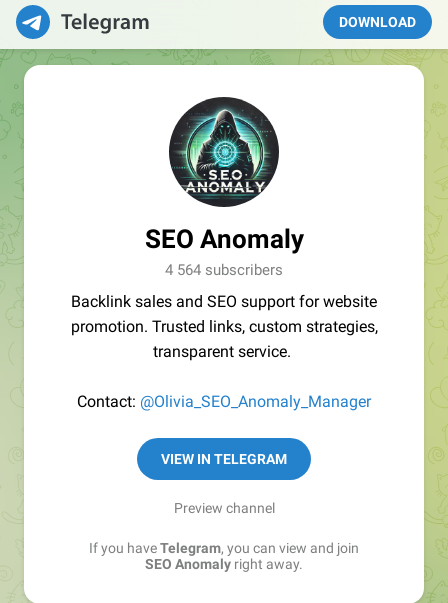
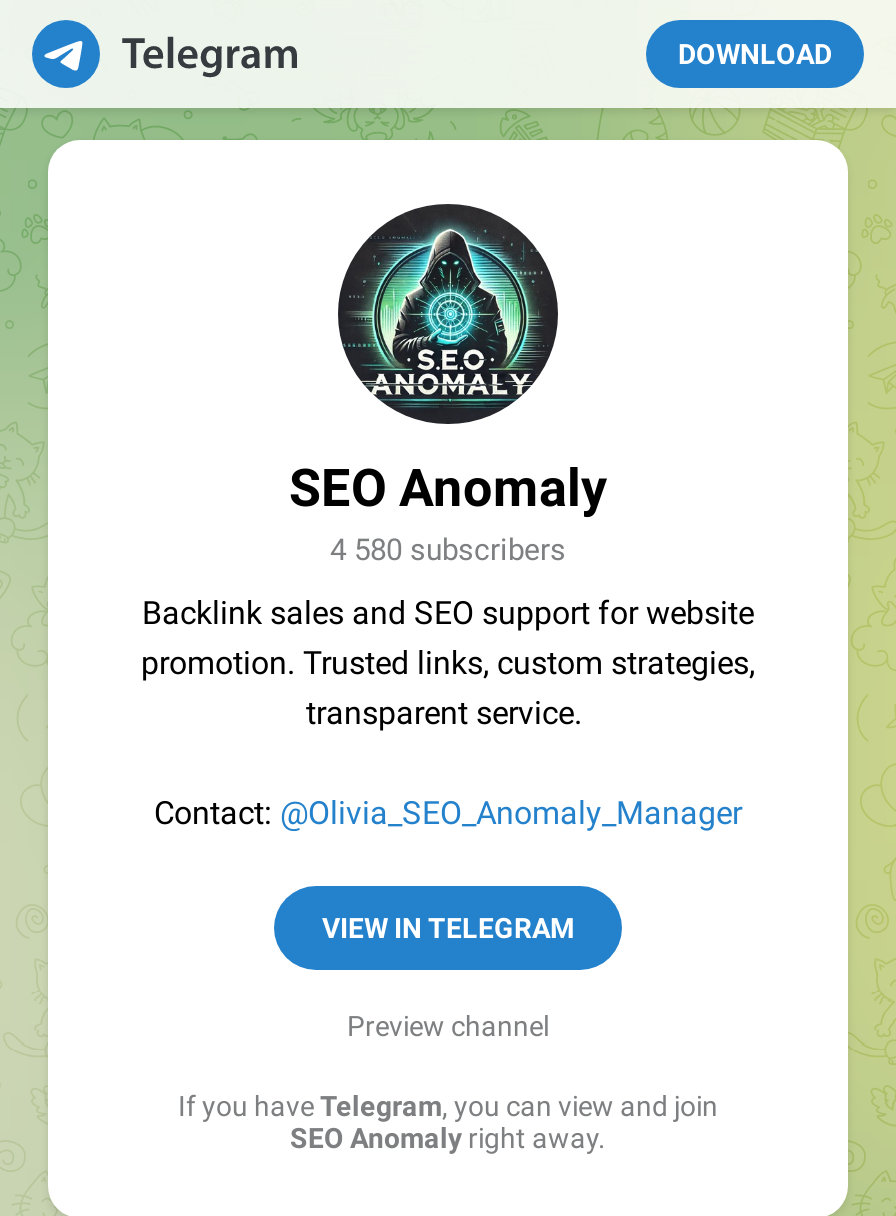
- 4 564 subscribers
+ 4 580 subscribers
